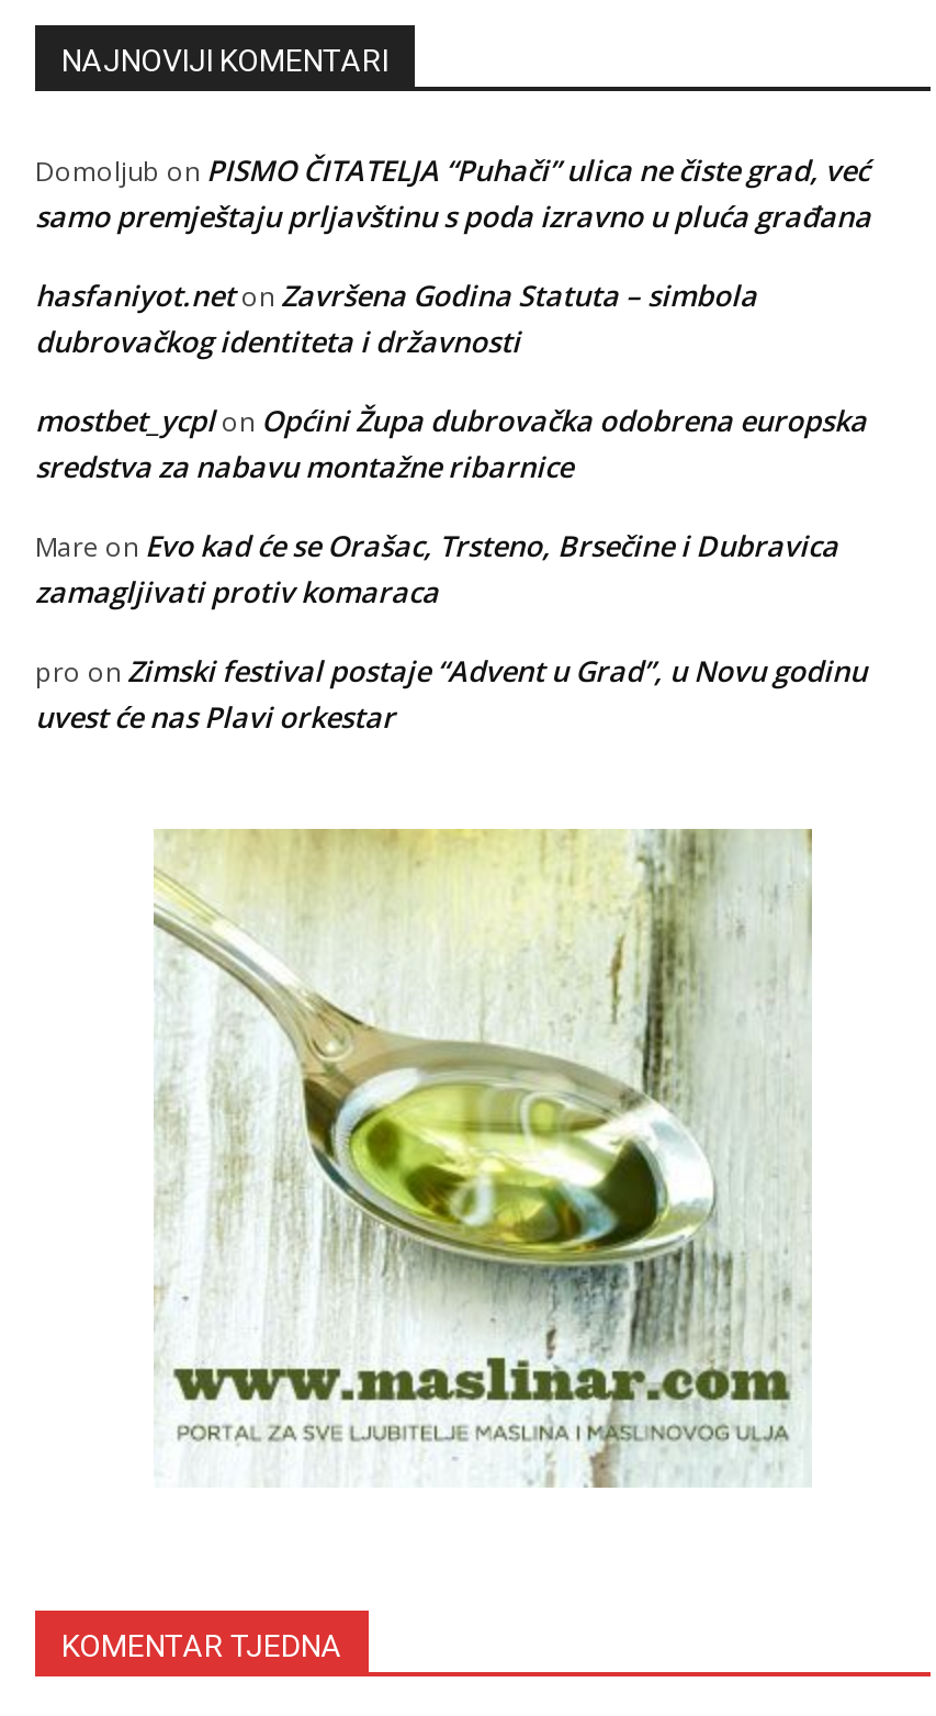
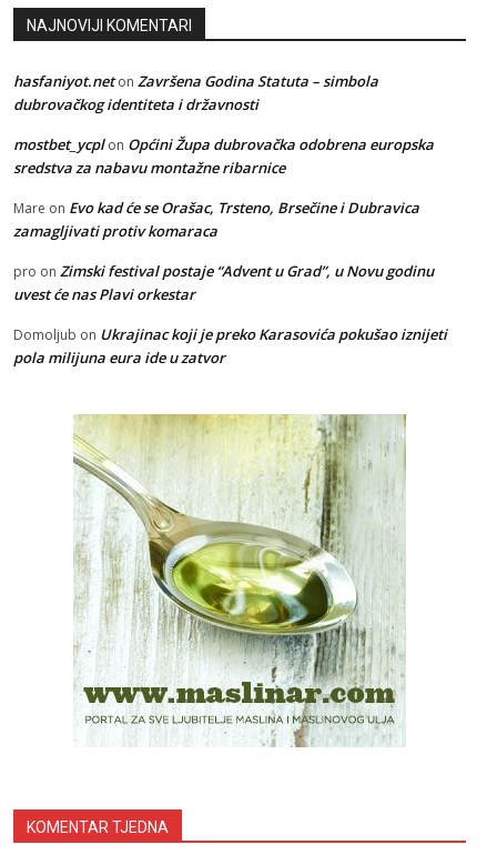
- Domoljub on PISMO ČITATELJA “Puhači” ulica ne čiste grad, već
- samo premještaju prljavštinu s poda izravno u pluća građana

moved up: hasfaniyot.neton Završena Godina Statuta – simbola | dubrovačkog identiteta i državnosti | mostbet_ycplon Općini Župa dubrovačka odobrena europska | sredstva za nabavu montažne ribarnice | Mare on Evo kad će se Orašac, Trsteno, Brsečine i Dubravica | zamagljivati protiv komaraca | pro on Zimski festival postaje “Advent u Grad”, u Novu godinu | uvest će nas Plavi orkestar

+ Domoljub on Ukrajinac koji je preko Karasovića pokušao iznijeti
+ pola milijuna eura ide u zatvor
